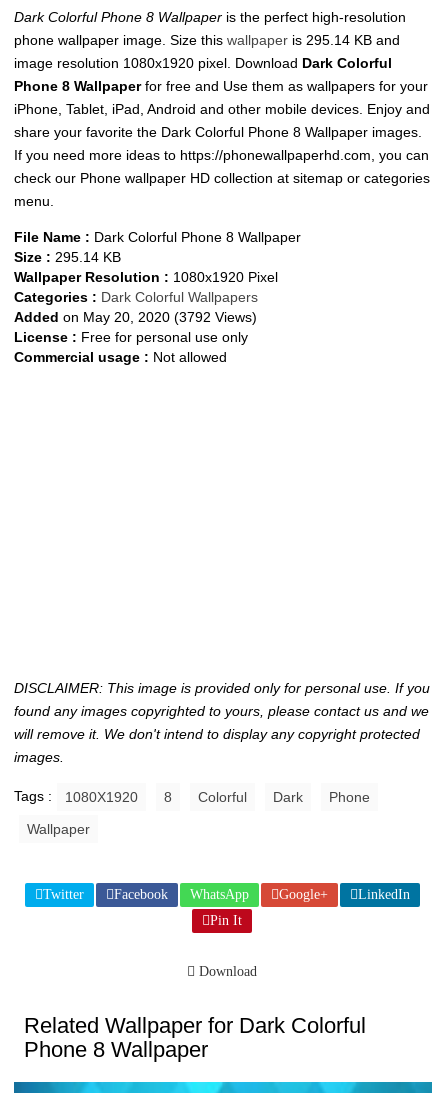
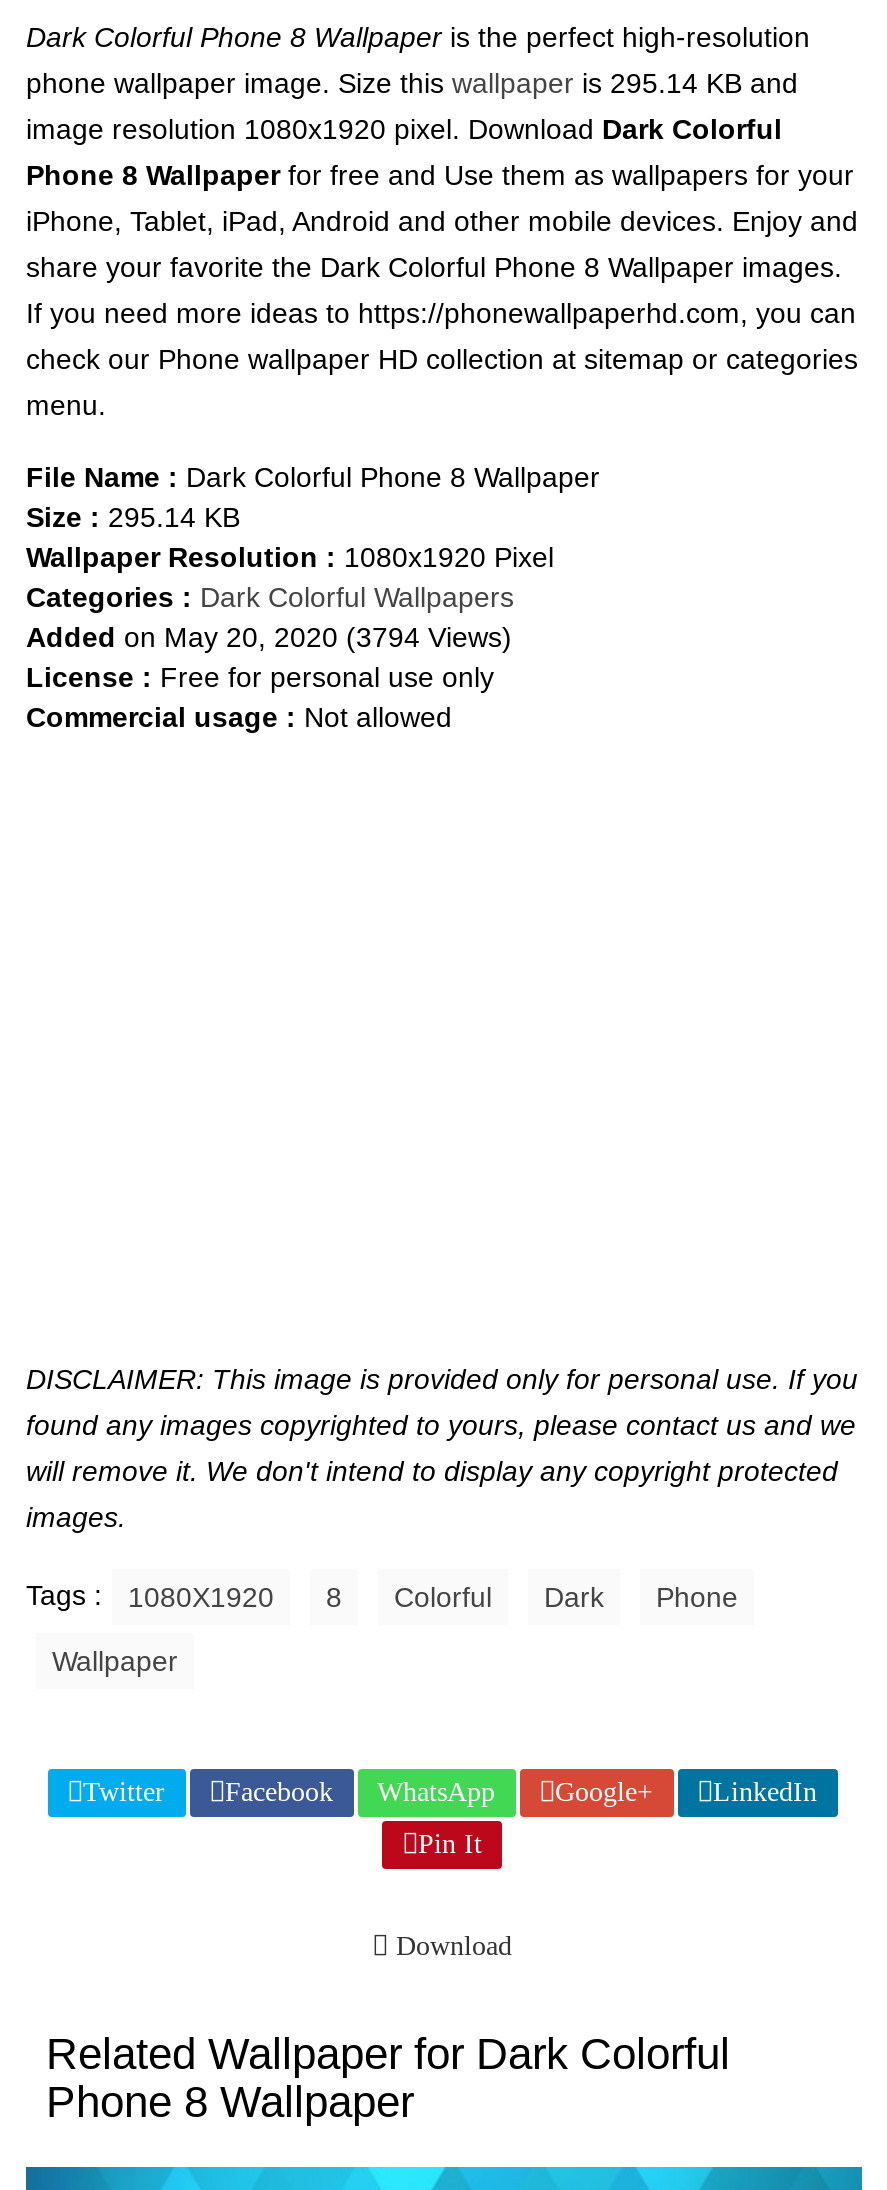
- Added on May 20, 2020 (3792 Views)
+ Added on May 20, 2020 (3794 Views)
